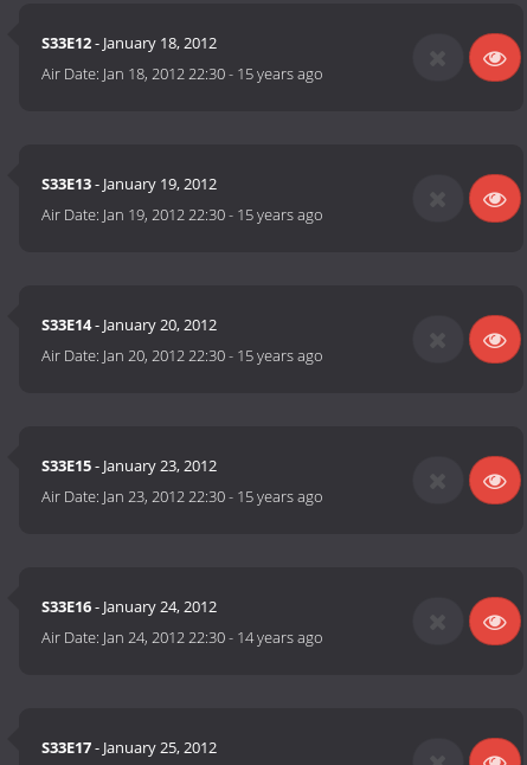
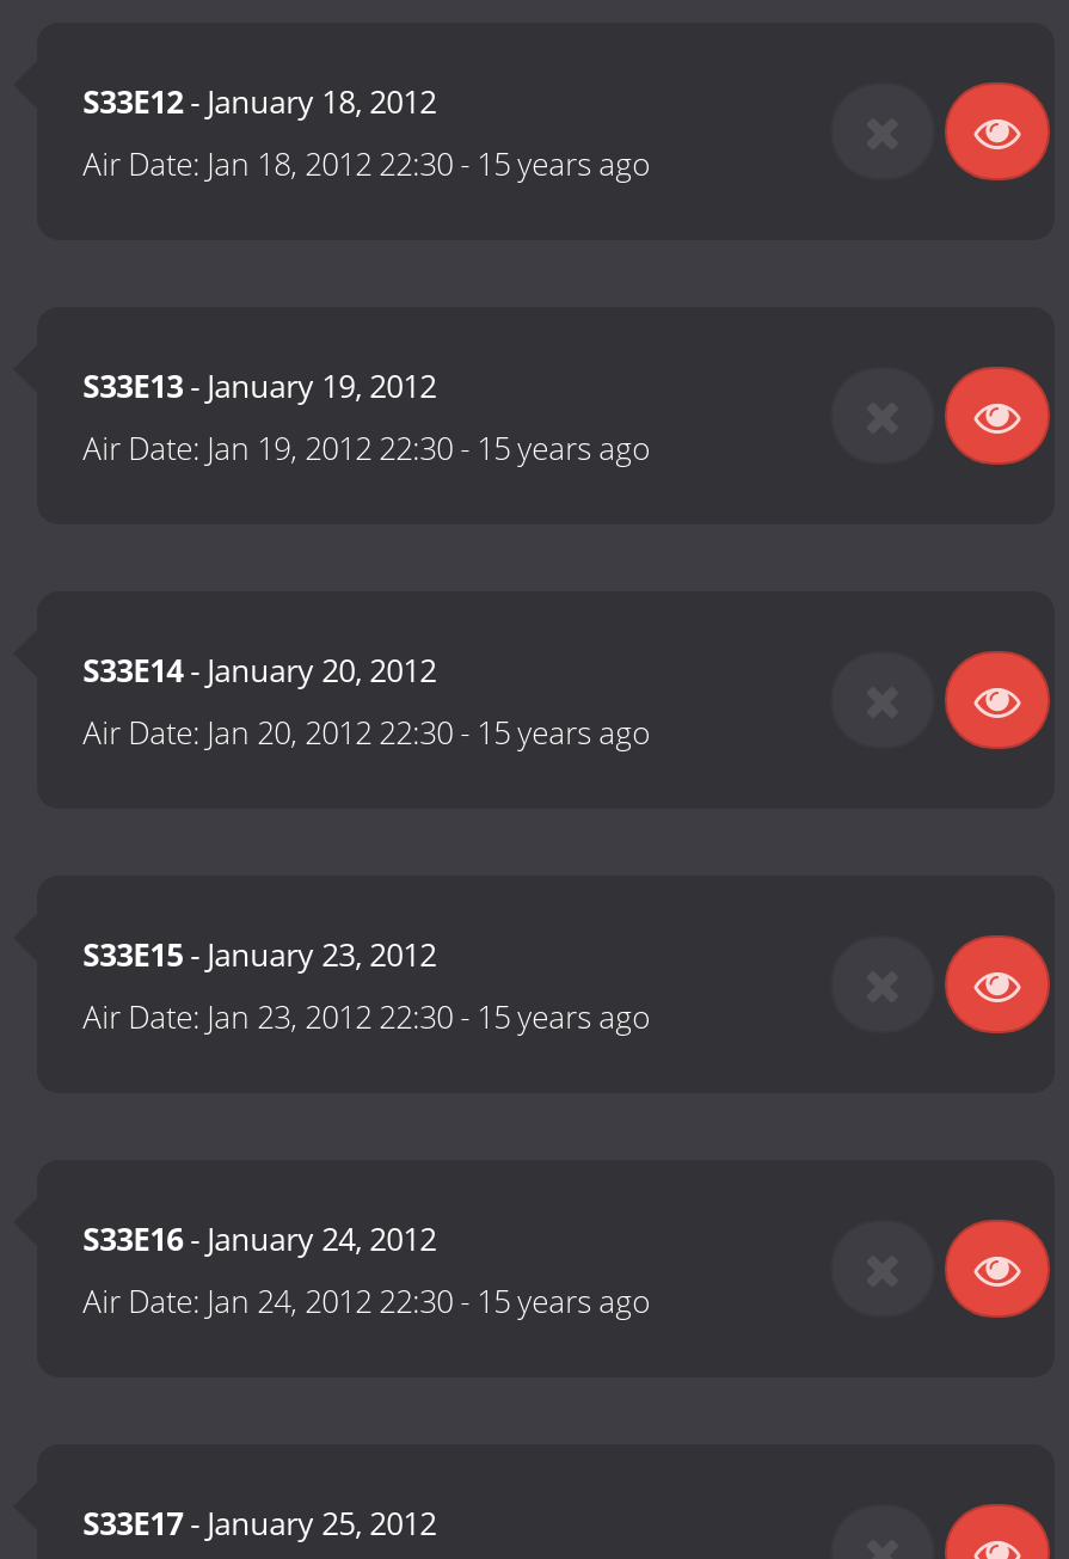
- Air Date: Jan 24, 2012 22:30 - 14 years ago
+ Air Date: Jan 24, 2012 22:30 - 15 years ago
